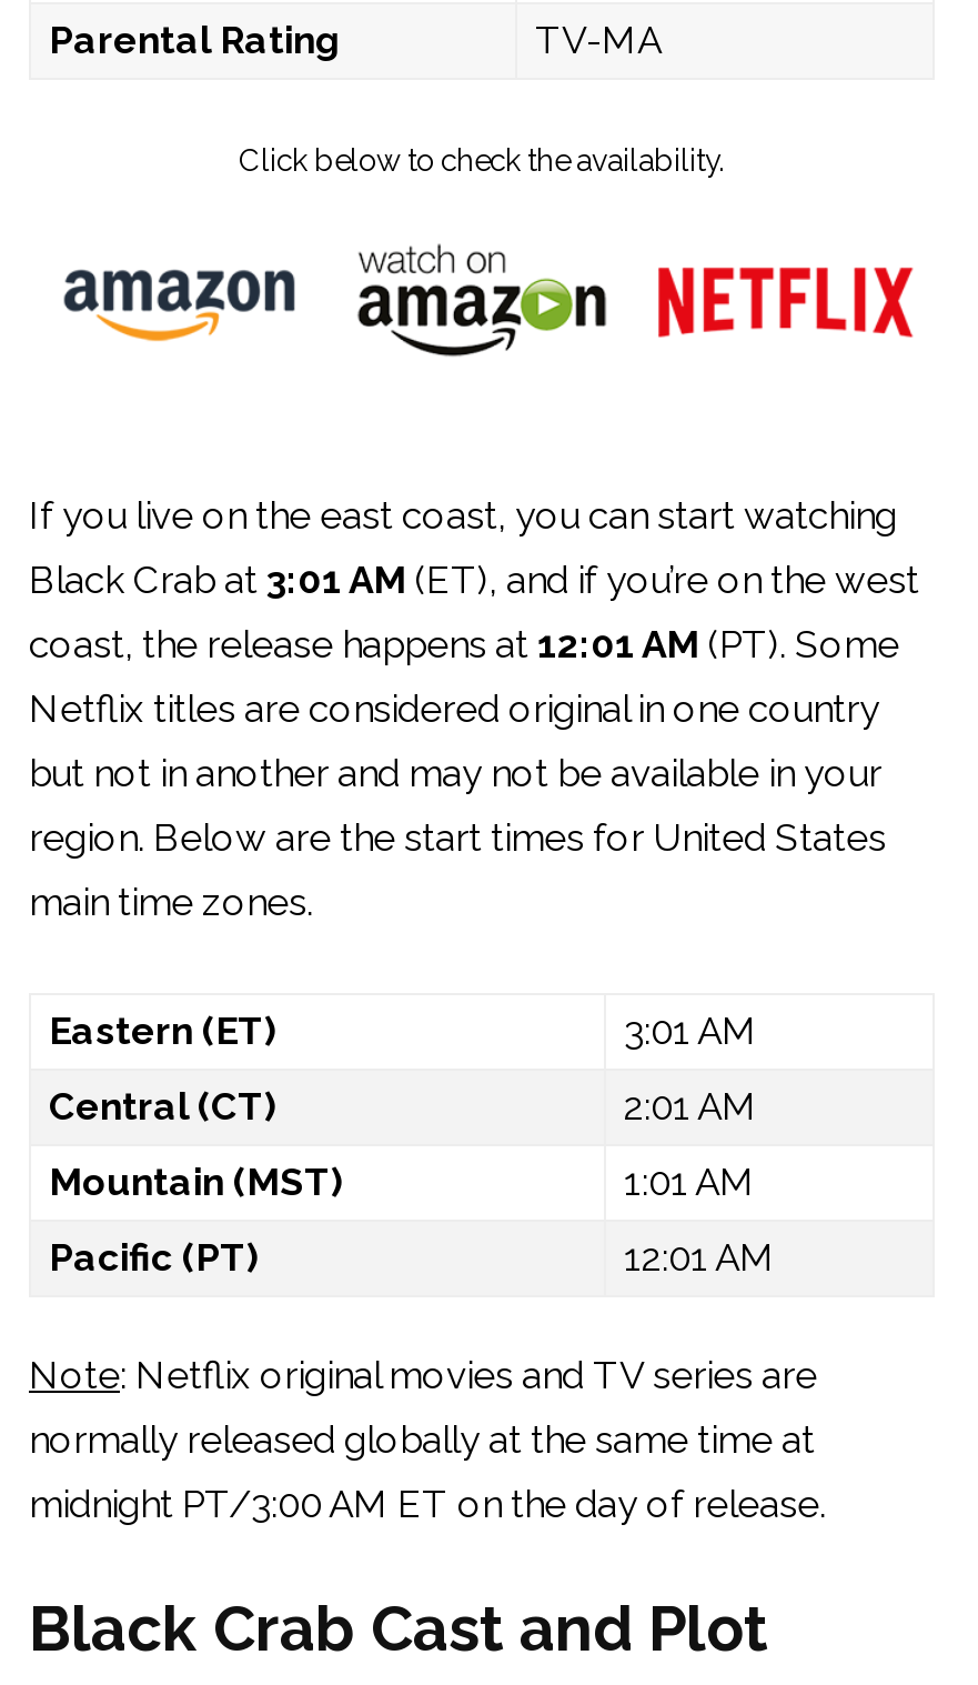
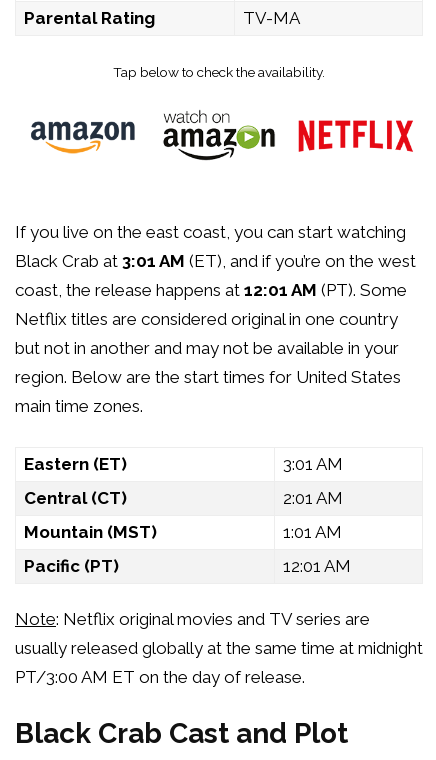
- Click below to check the availability.
+ Tap below to check the availability.

- normally released globally at the same time at
- midnight PT/3:00 AM ET on the day of release.
+ usually released globally at the same time at midnight
+ PT/3:00 AM ET on the day of release.
